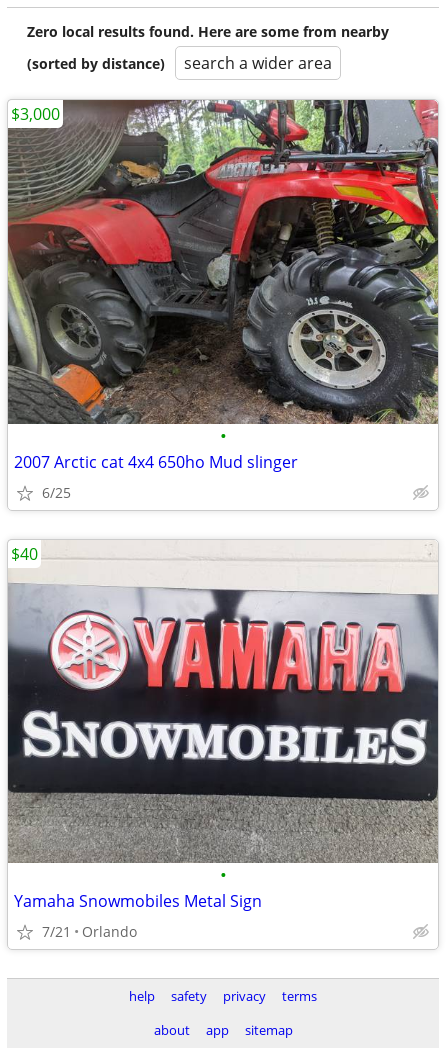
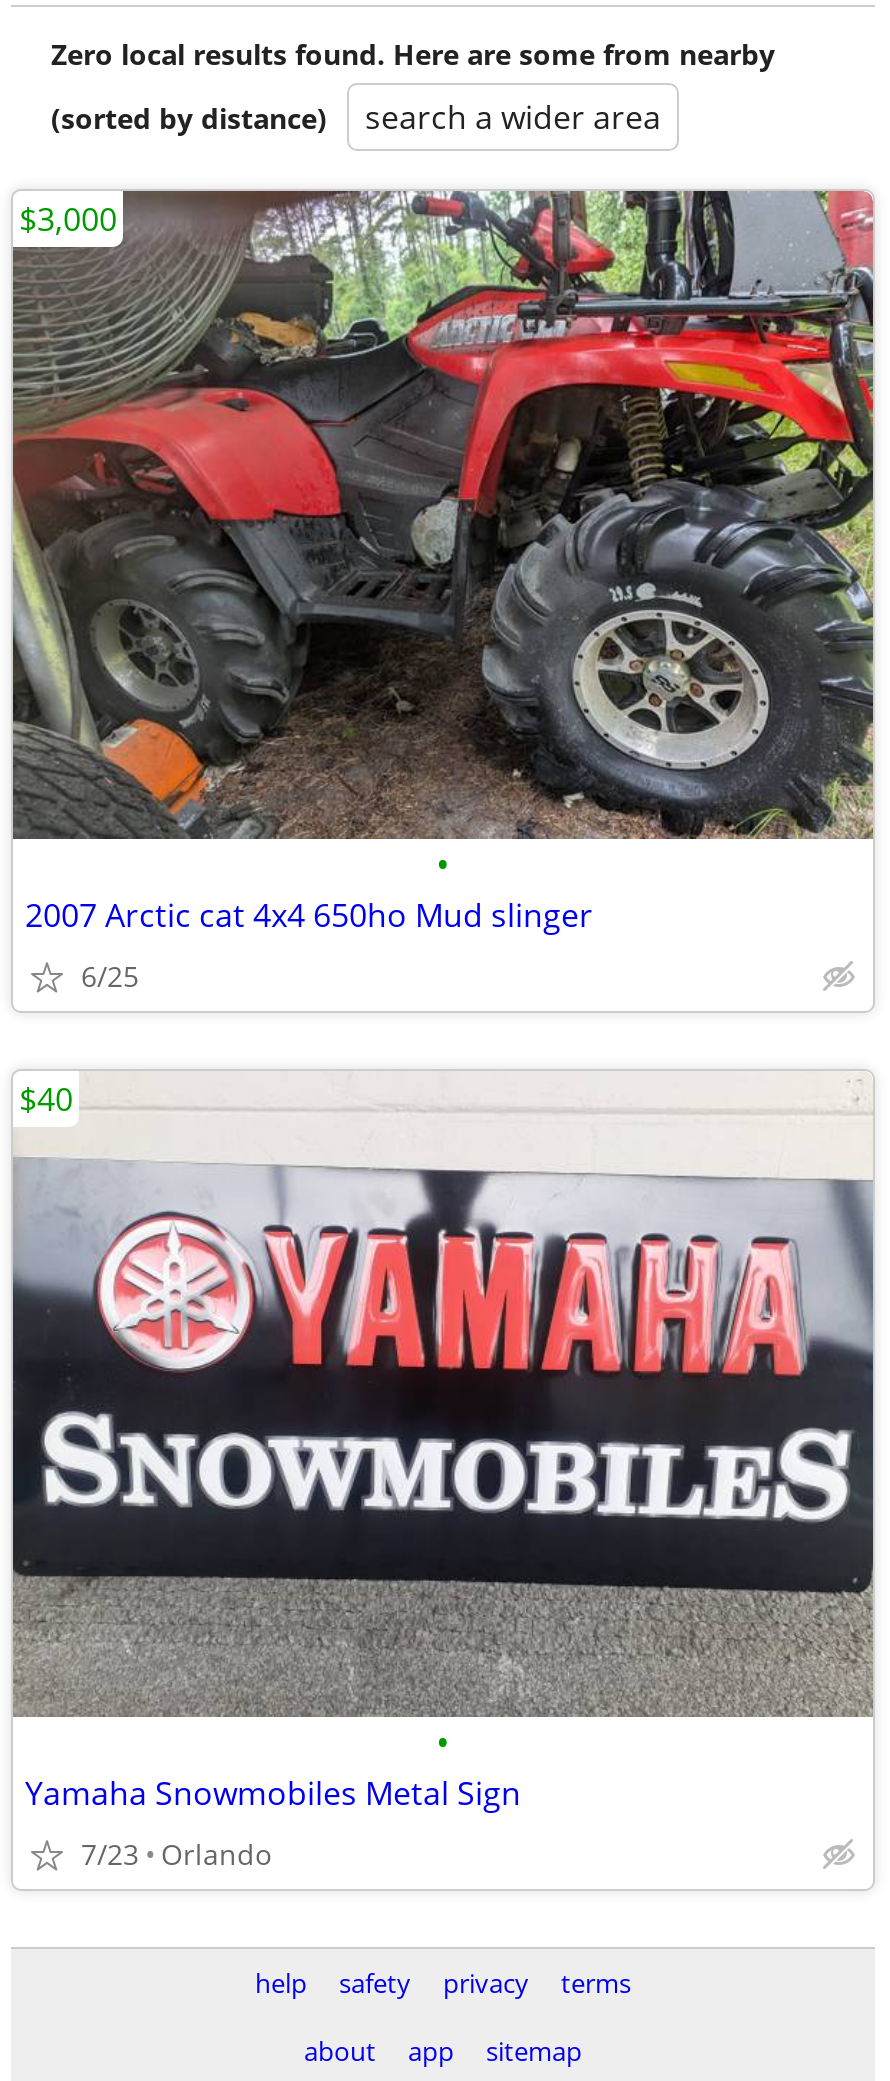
- 7/21 Orlando
+ 7/23 Orlando
